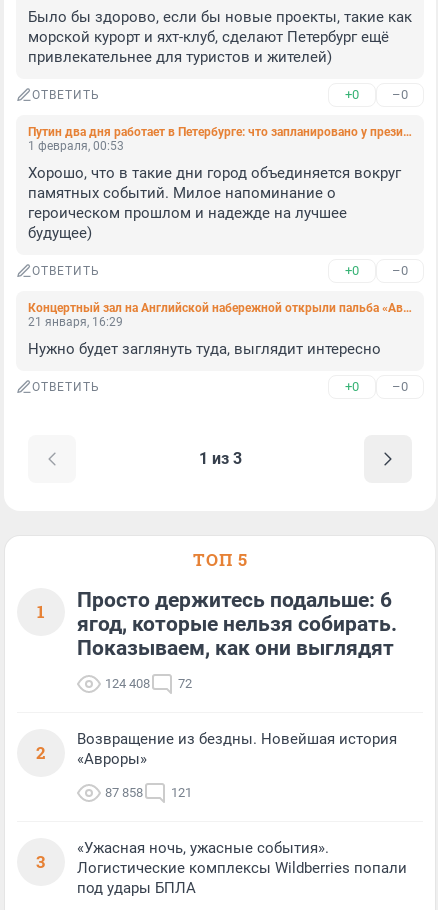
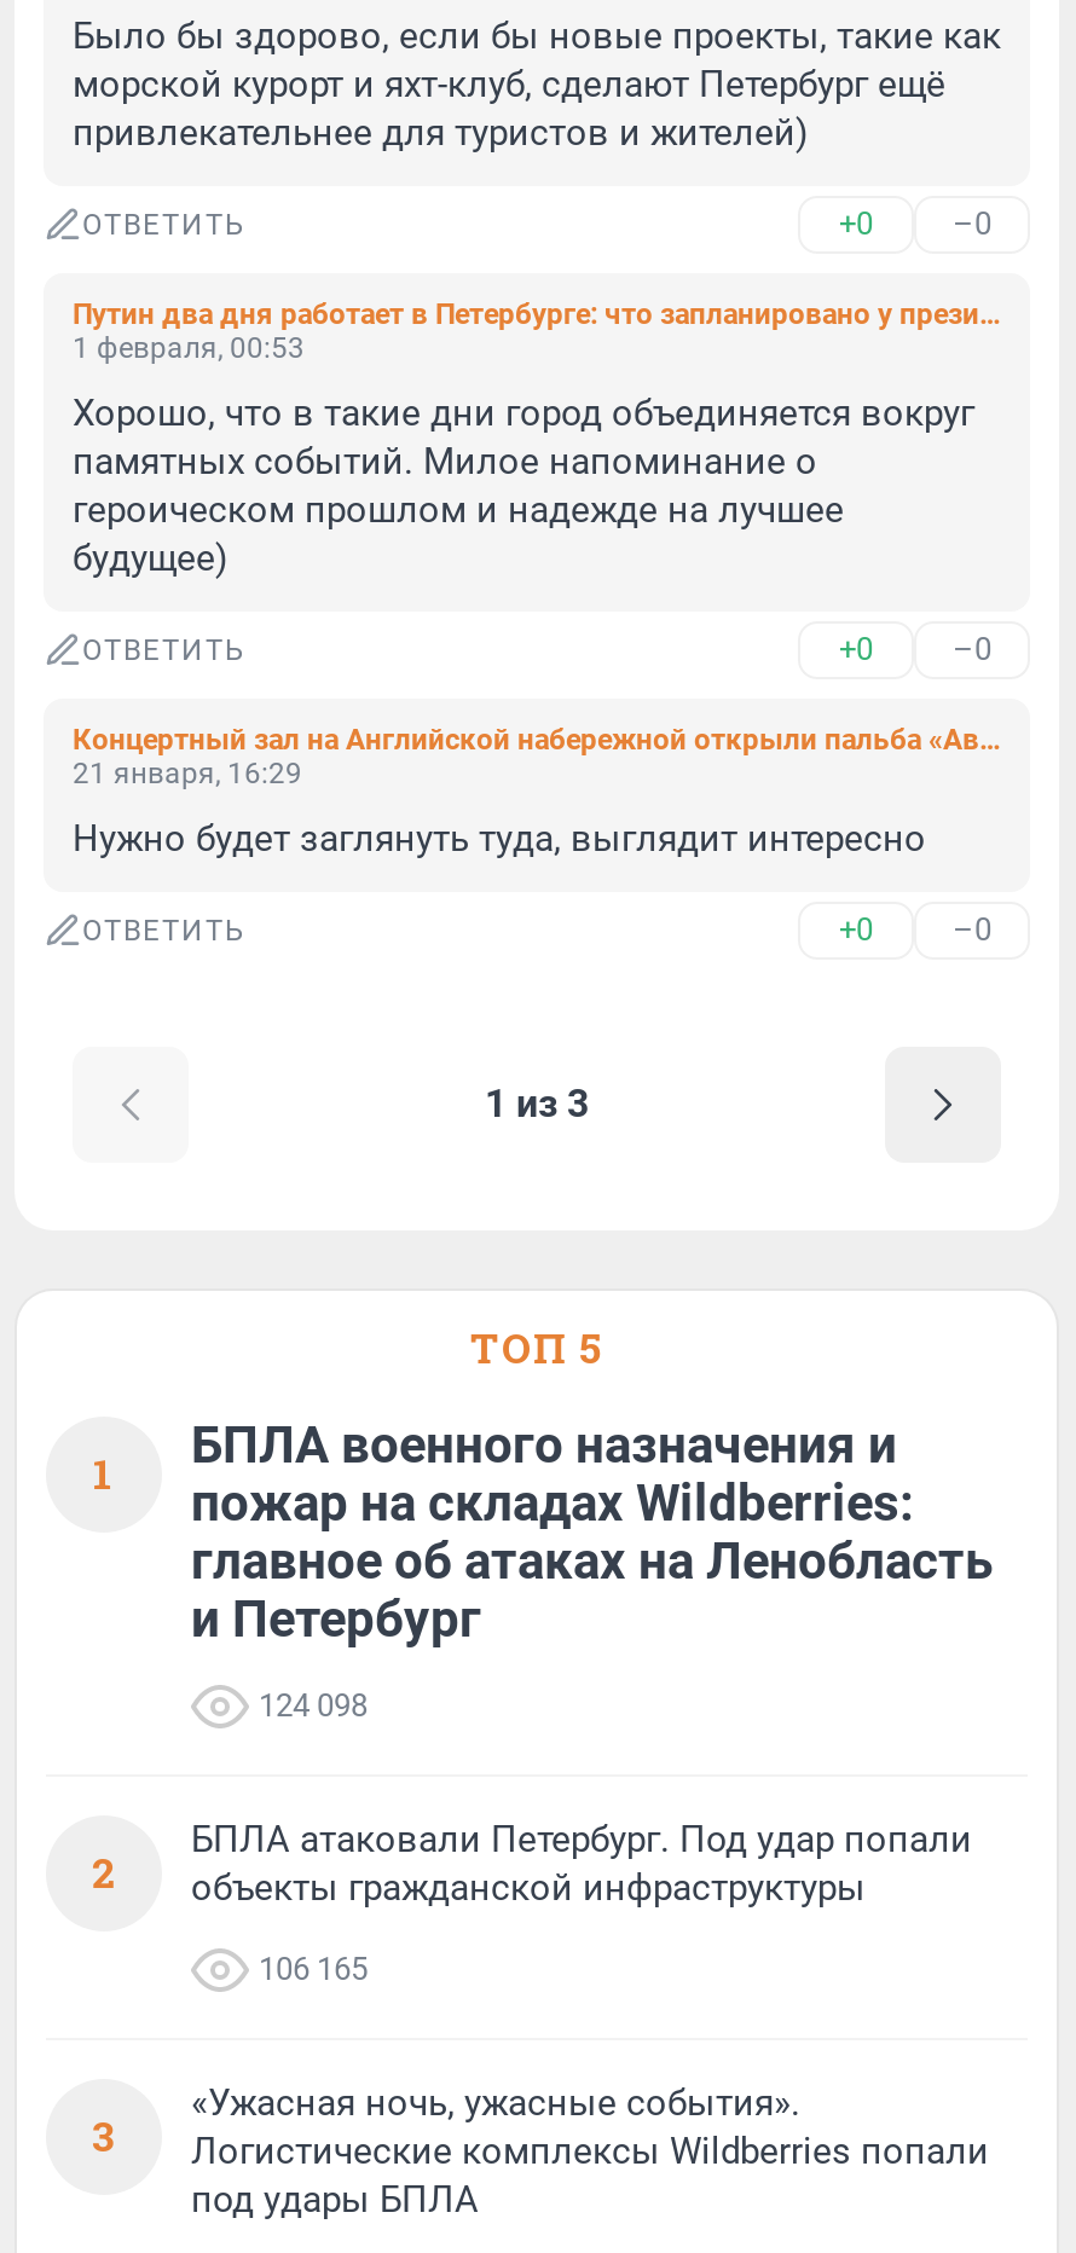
- Просто держитесь подальше: 6
- ягод, которые нельзя собирать.
- Показываем, как они выглядят
+ БПЛА военного назначения и
+ пожар на складах Wildberries:
+ главное об атаках на Ленобласть
+ и Петербург

- 124 408
- 72
+ 124 098

- Возвращение из бездны. Новейшая история
- «Авроры»
+ БПЛА атаковали Петербург. Под удар попали
+ объекты гражданской инфраструктуры

- 87 858
- 121
+ 106 165
